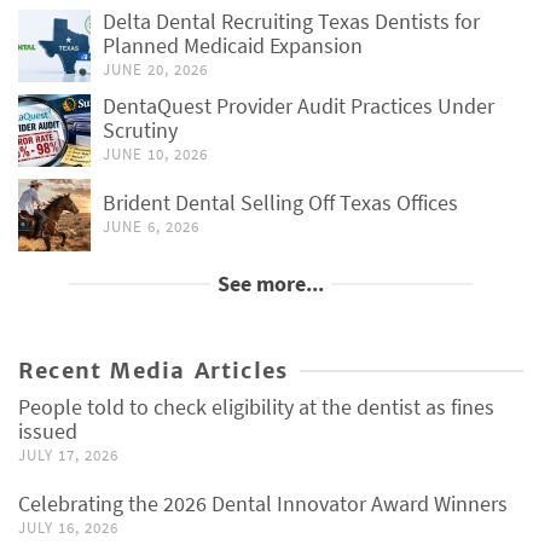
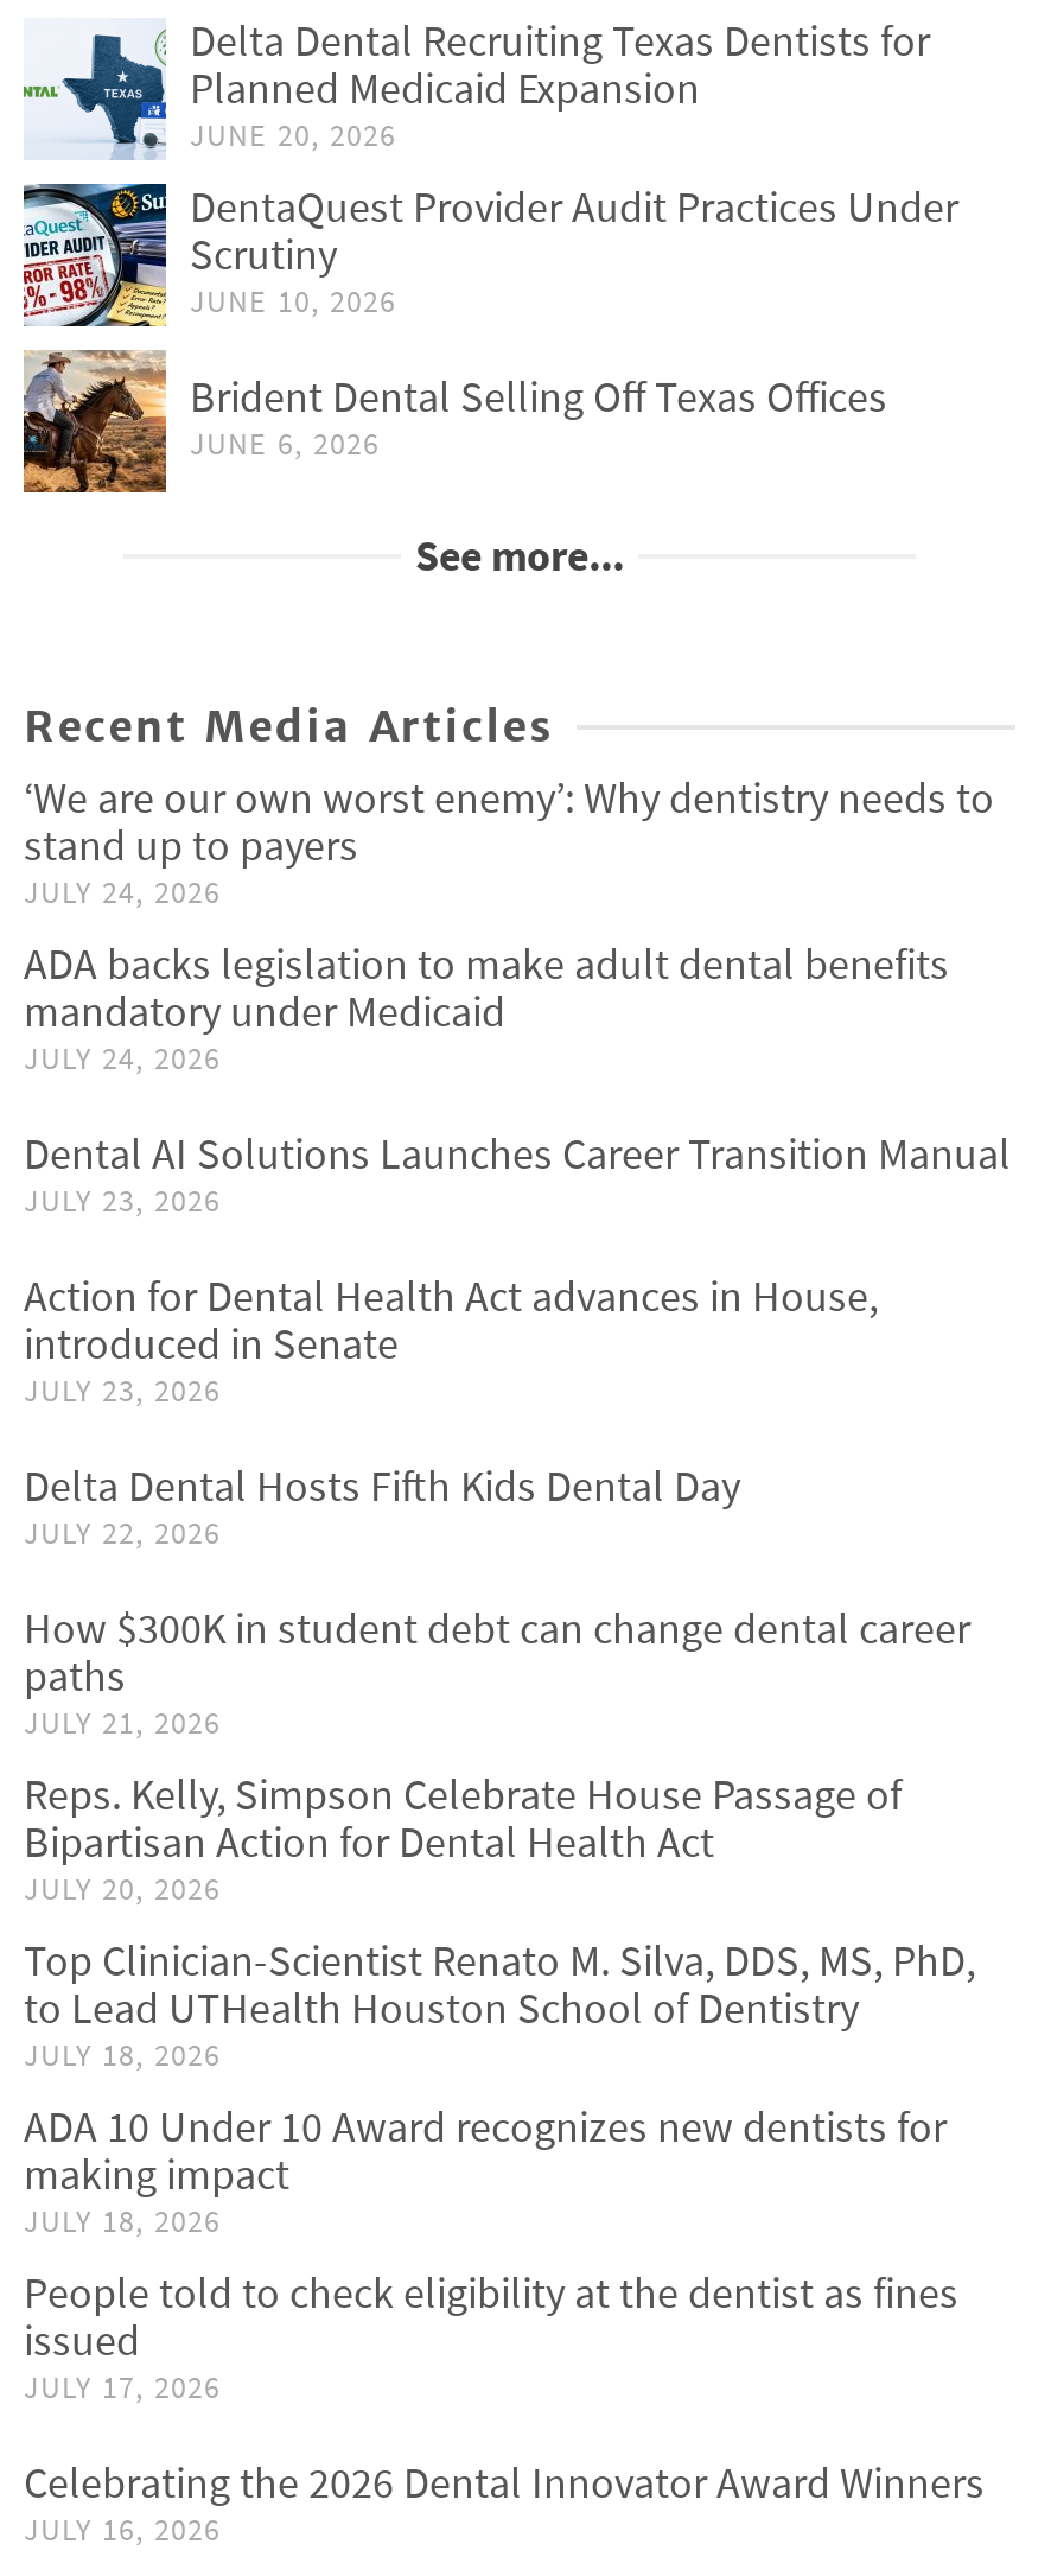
+ ‘We are our own worst enemy’: Why dentistry needs to
+ stand up to payers
+ JULY 24, 2026
+ ADA backs legislation to make adult dental benefits
+ mandatory under Medicaid
+ JULY 24, 2026
+ Dental AI Solutions Launches Career Transition Manual
+ JULY 23, 2026
+ Action for Dental Health Act advances in House,
+ introduced in Senate
+ JULY 23, 2026
+ Delta Dental Hosts Fifth Kids Dental Day
+ JULY 22, 2026
+ How $300K in student debt can change dental career
+ paths
+ JULY 21, 2026
+ Reps. Kelly, Simpson Celebrate House Passage of
+ Bipartisan Action for Dental Health Act
+ JULY 20, 2026
+ Top Clinician-Scientist Renato M. Silva, DDS, MS, PhD,
+ to Lead UTHealth Houston School of Dentistry
+ JULY 18, 2026
+ ADA 10 Under 10 Award recognizes new dentists for
+ making impact
+ JULY 18, 2026
